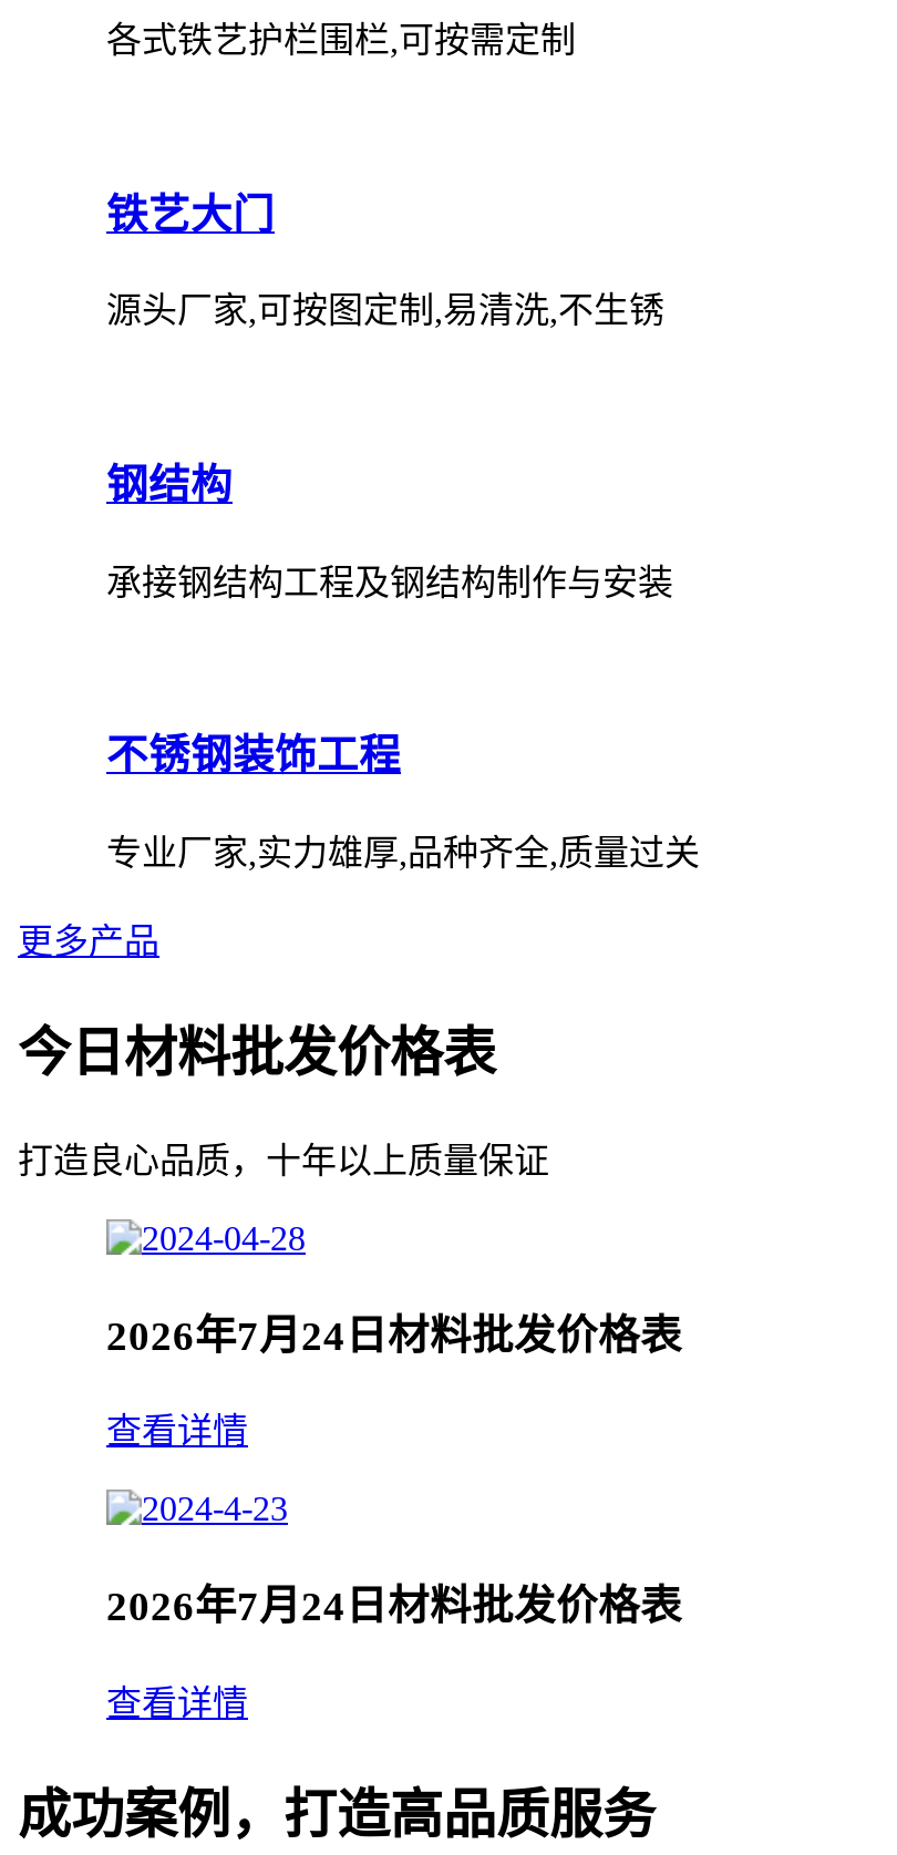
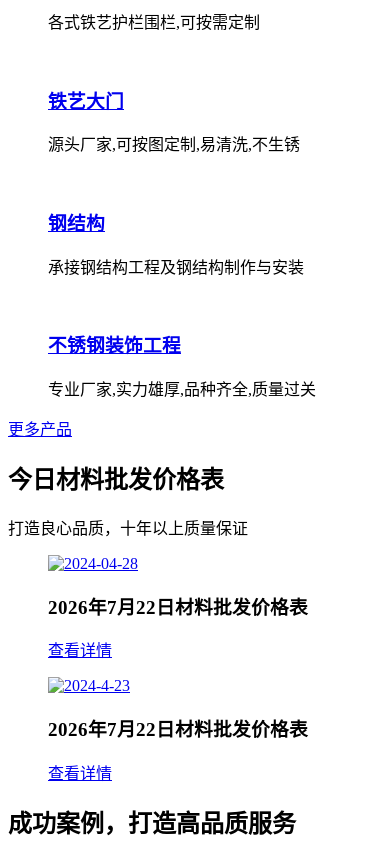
- 2026年7月24日材料批发价格表
+ 2026年7月22日材料批发价格表

- 2026年7月24日材料批发价格表
+ 2026年7月22日材料批发价格表
